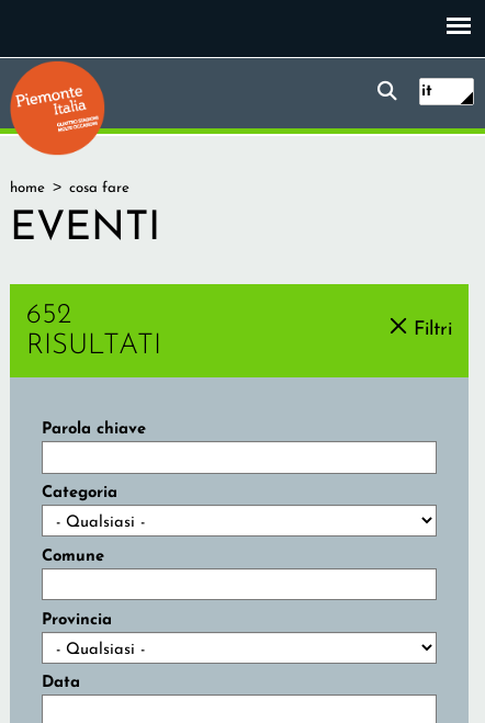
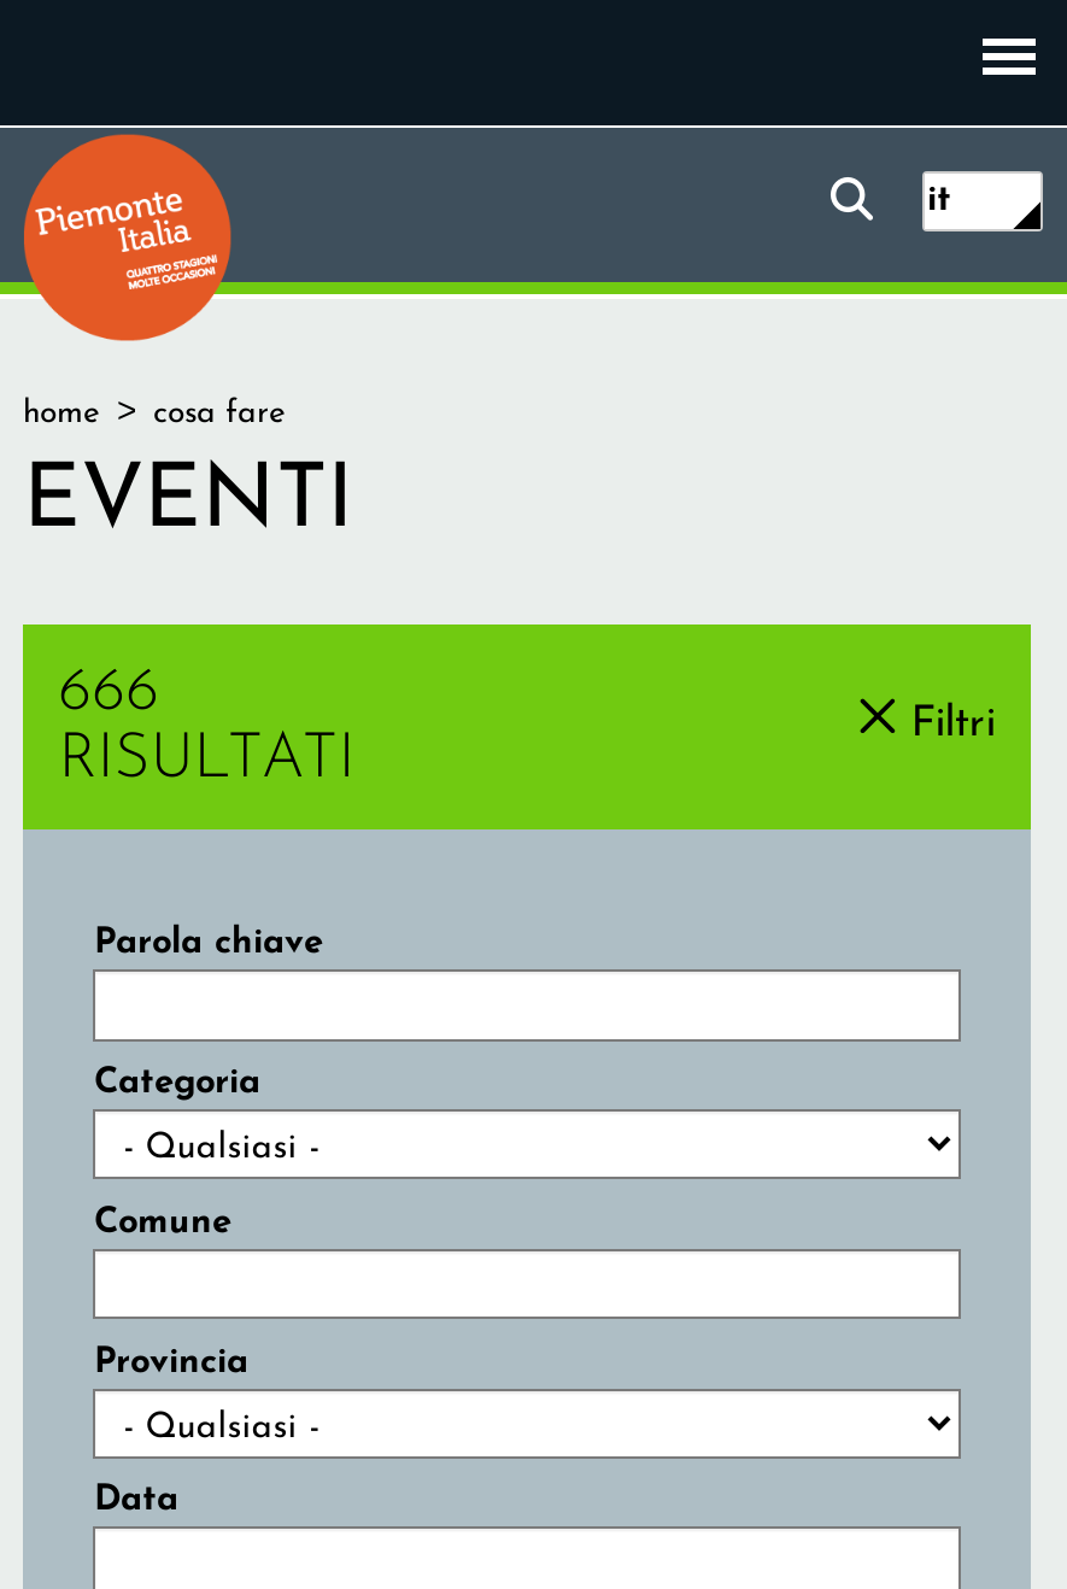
- 652
+ 666
